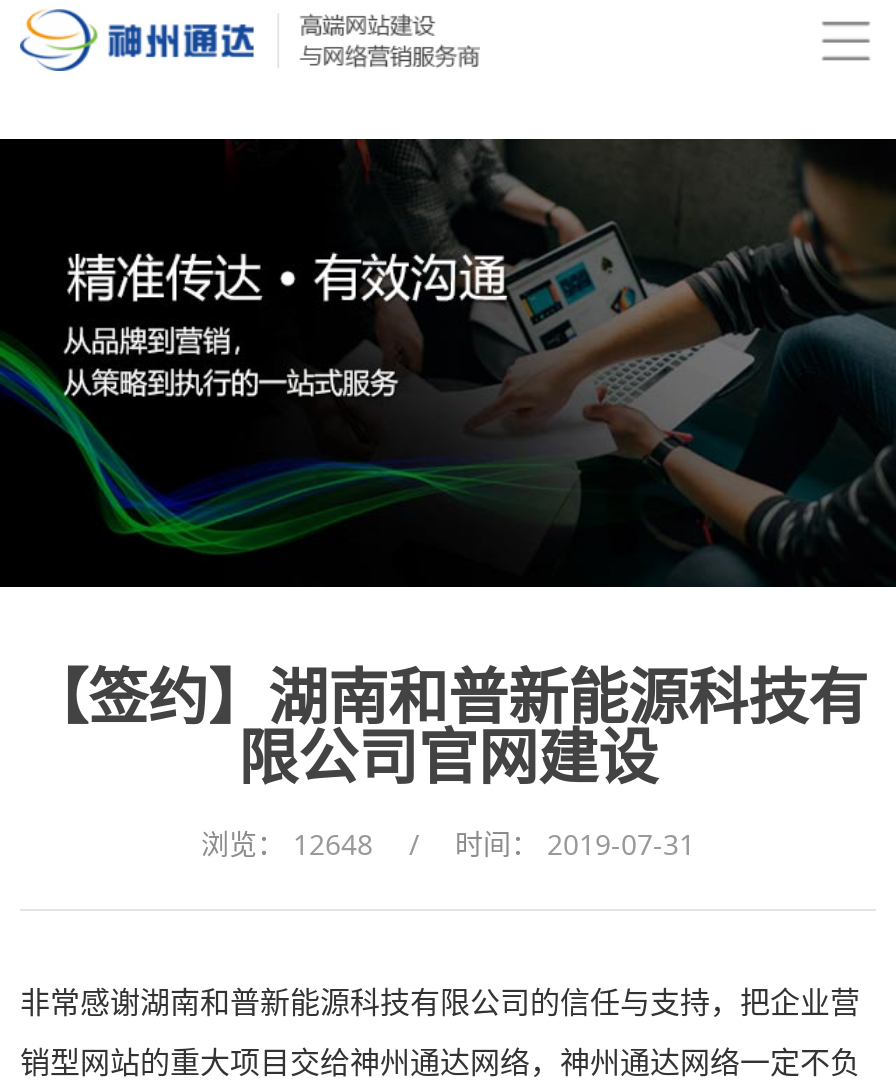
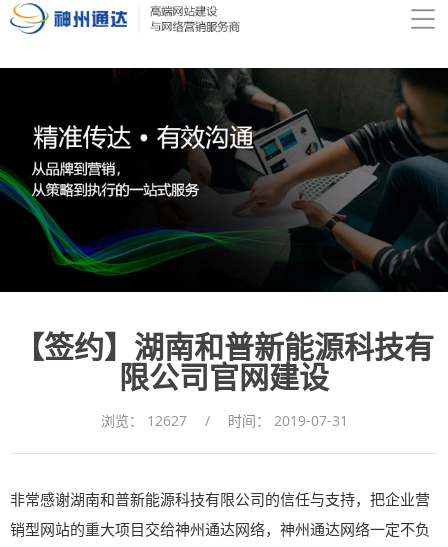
- 浏览： 12648
+ 浏览： 12627
